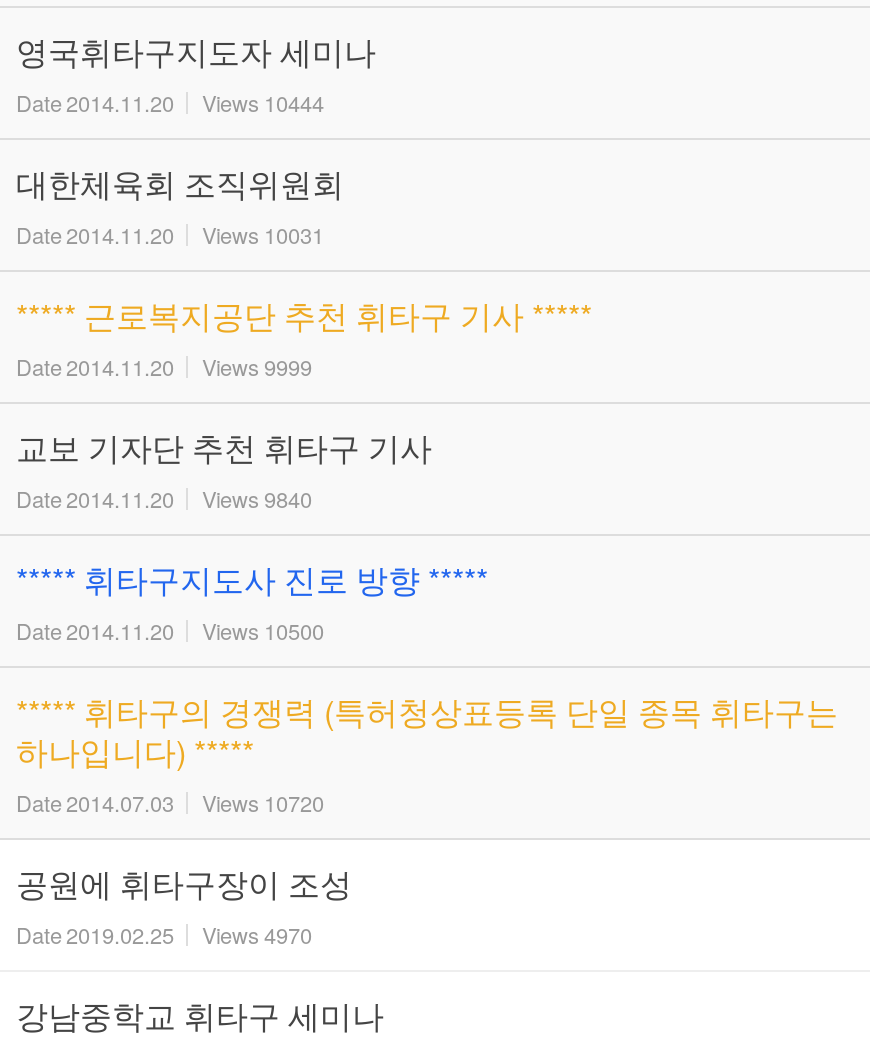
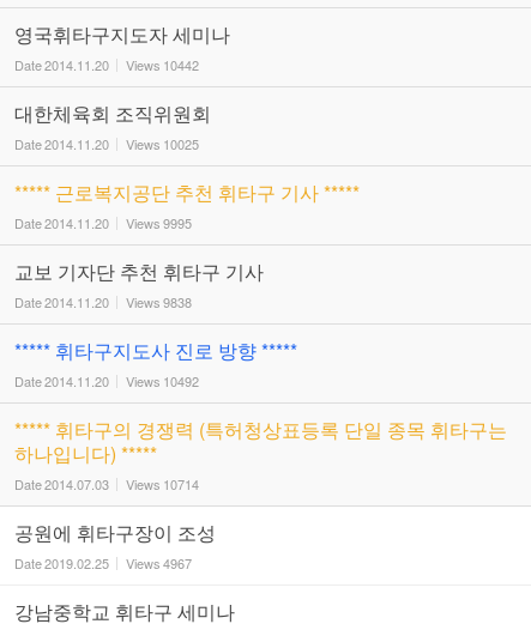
- Date 2014.11.20 Views 10444
+ Date 2014.11.20 Views 10442

- Date 2014.11.20 Views 10031
+ Date 2014.11.20 Views 10025

- Date 2014.11.20 Views 9999
+ Date 2014.11.20 Views 9995

- Date 2014.11.20 Views 9840
+ Date 2014.11.20 Views 9838

- Date 2014.11.20 Views 10500
+ Date 2014.11.20 Views 10492

- Date 2014.07.03 Views 10720
+ Date 2014.07.03 Views 10714

- Date 2019.02.25 Views 4970
+ Date 2019.02.25 Views 4967
